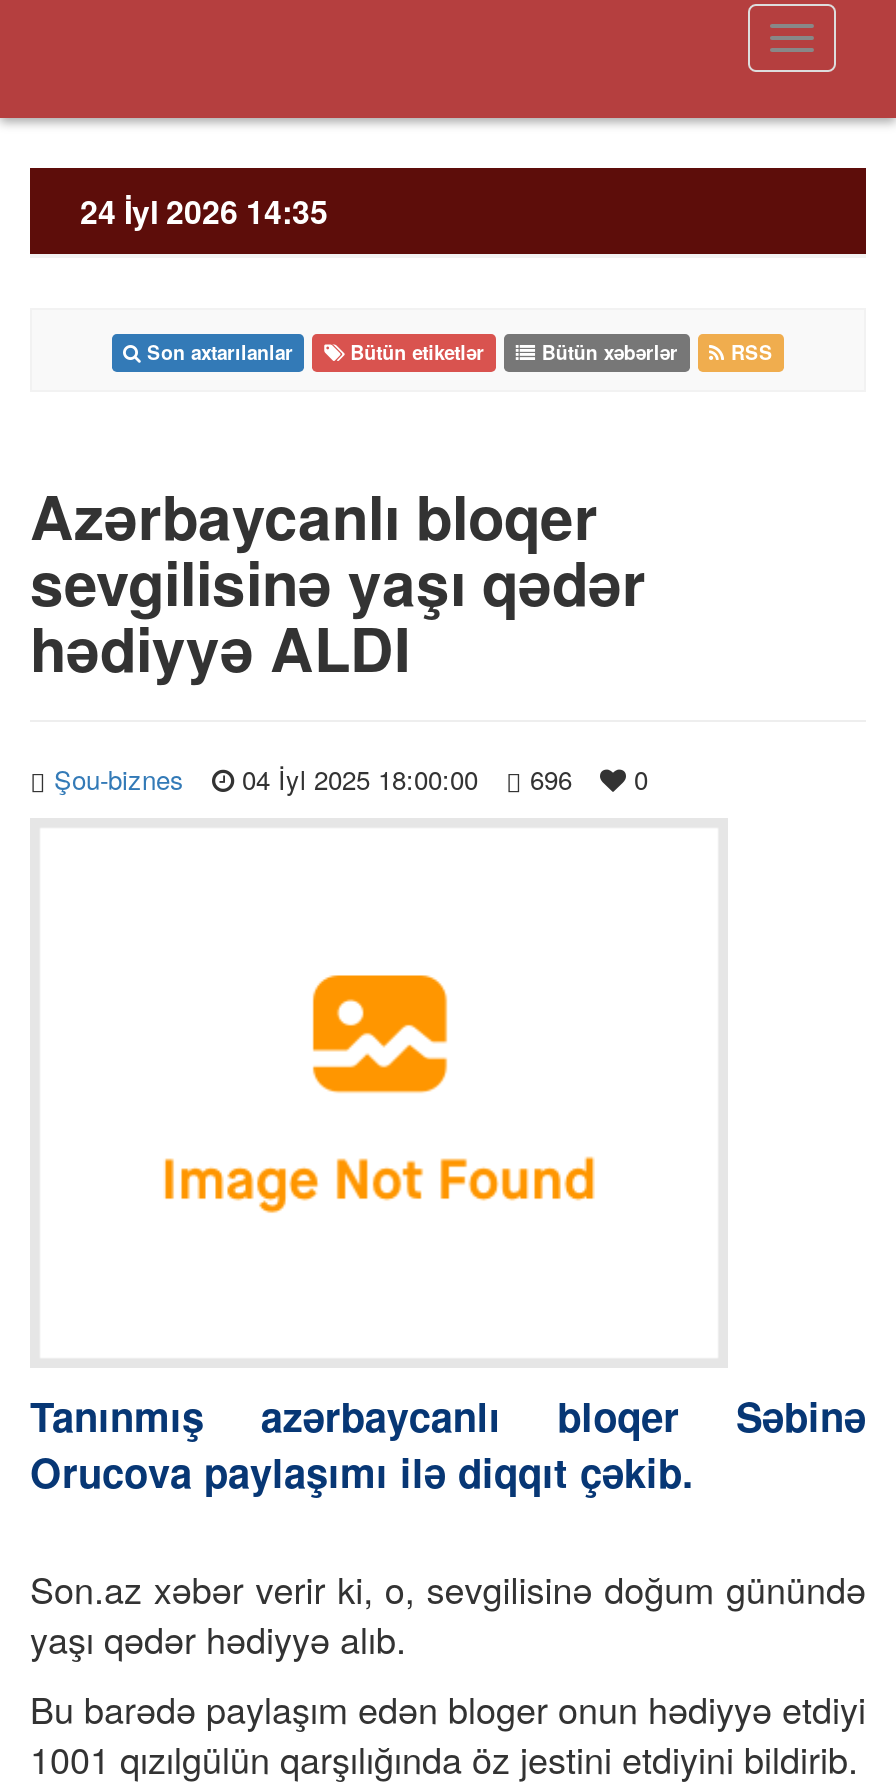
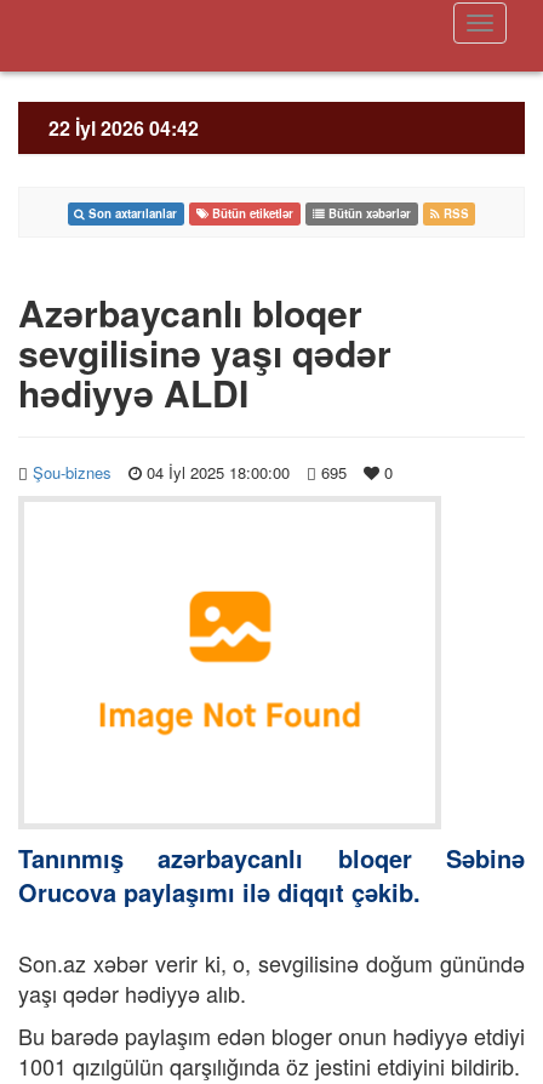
- 24 İyl 2026 14:35
+ 22 İyl 2026 04:42

- Şou-biznes 04 İyl 2025 18:00:00 696 0
+ Şou-biznes 04 İyl 2025 18:00:00 695 0
